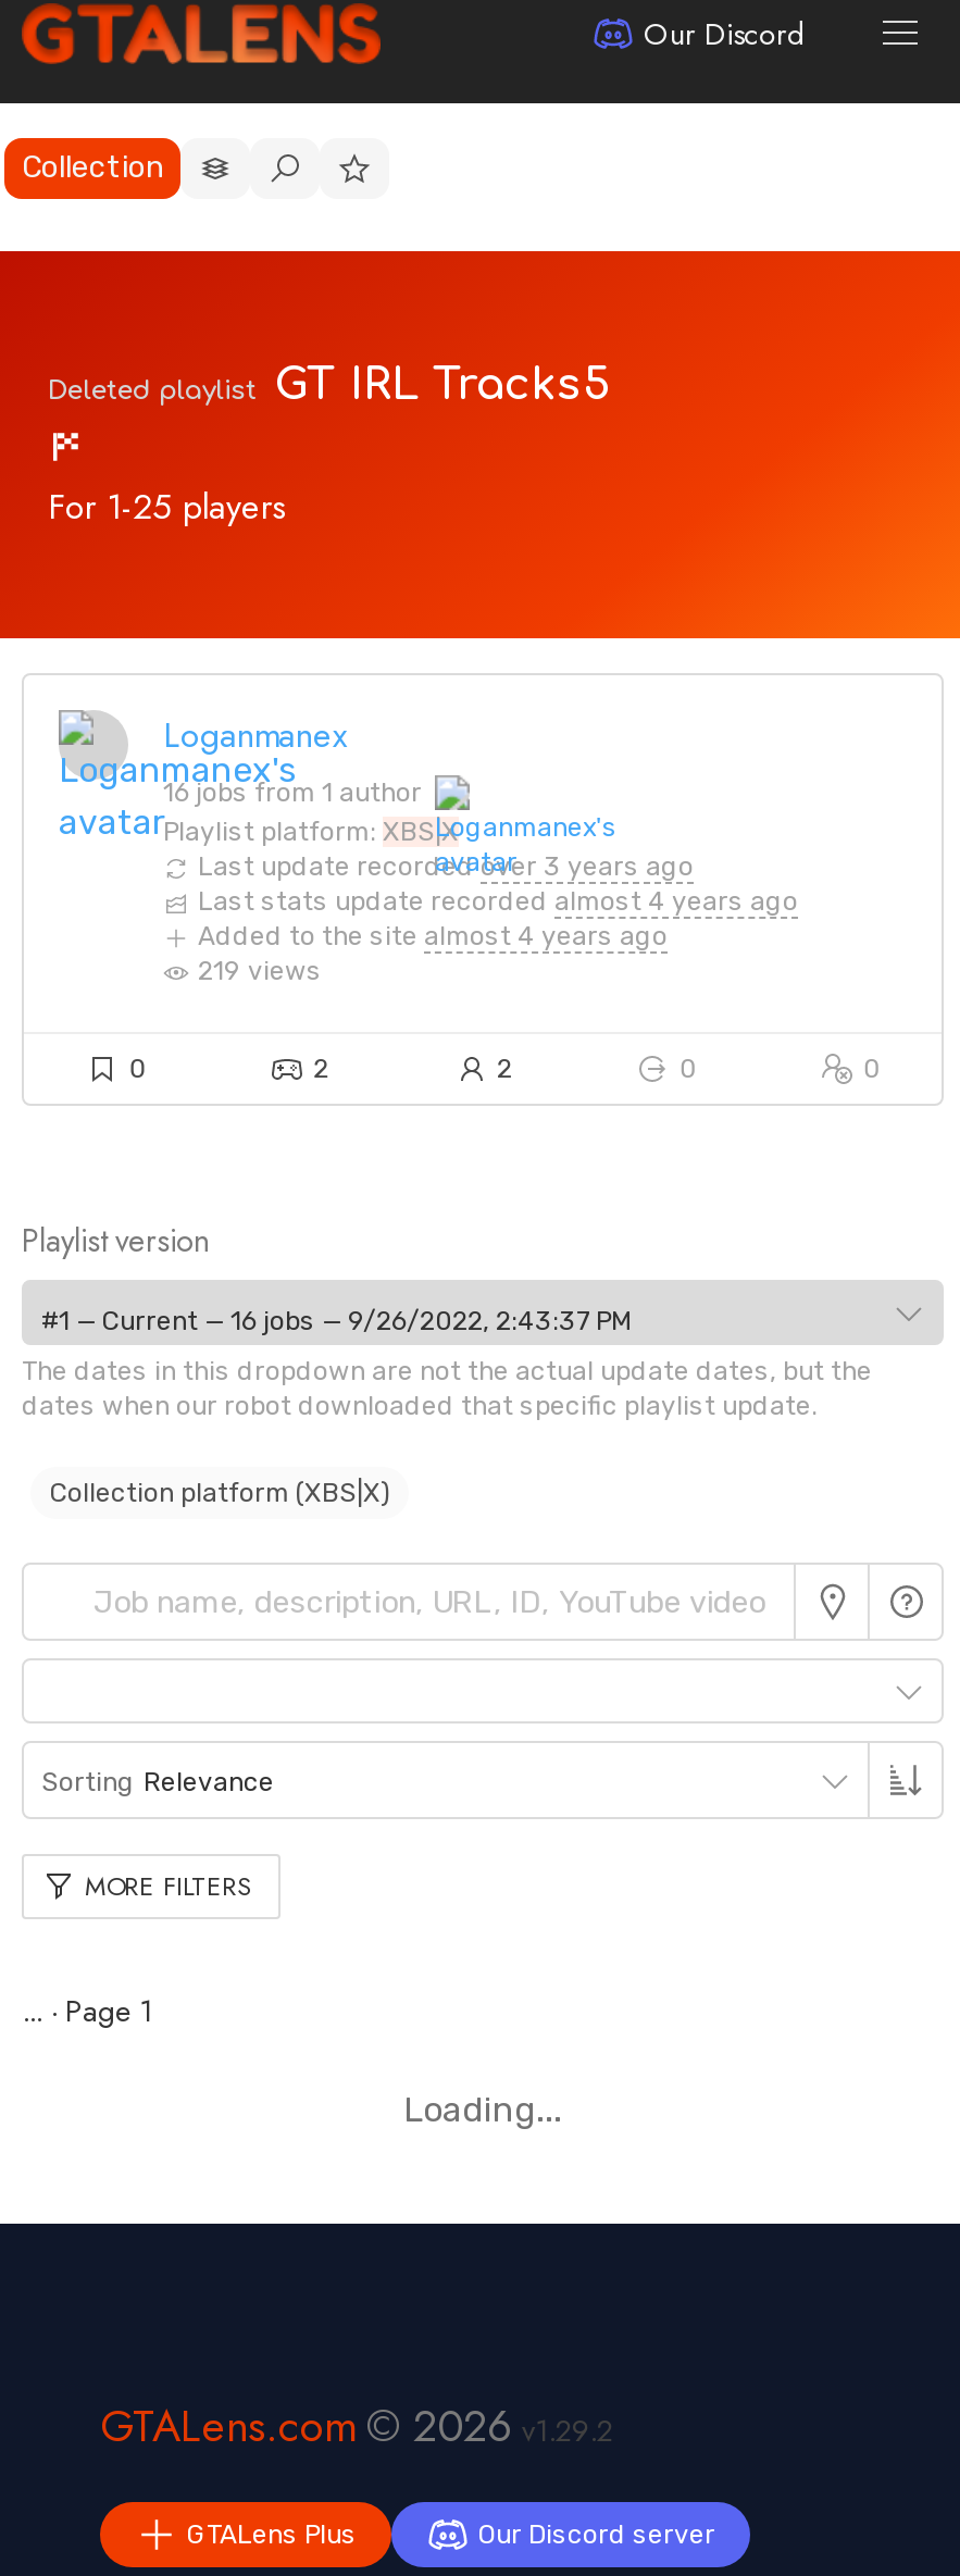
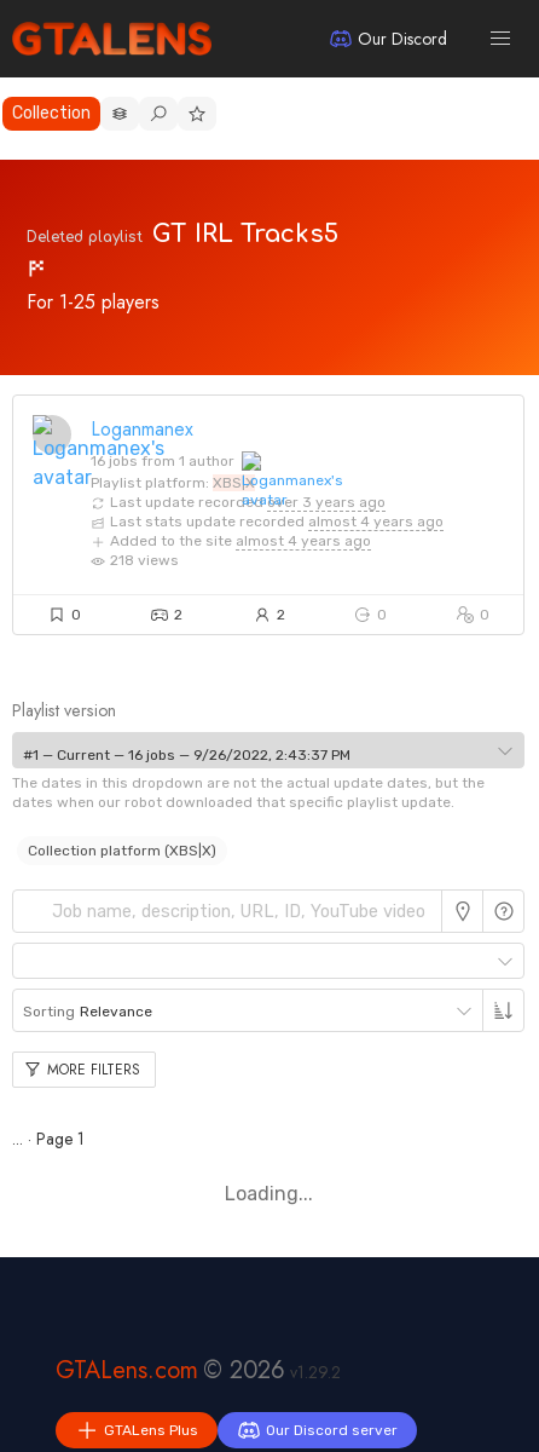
- 219 views
+ 218 views
